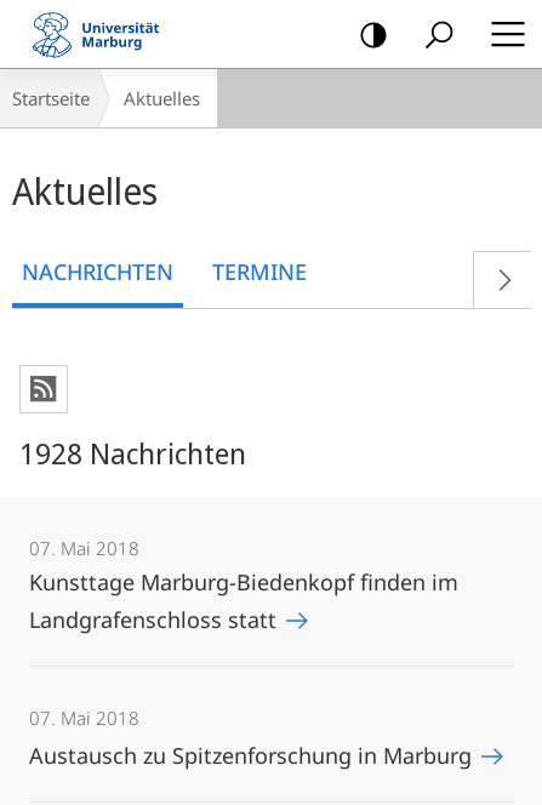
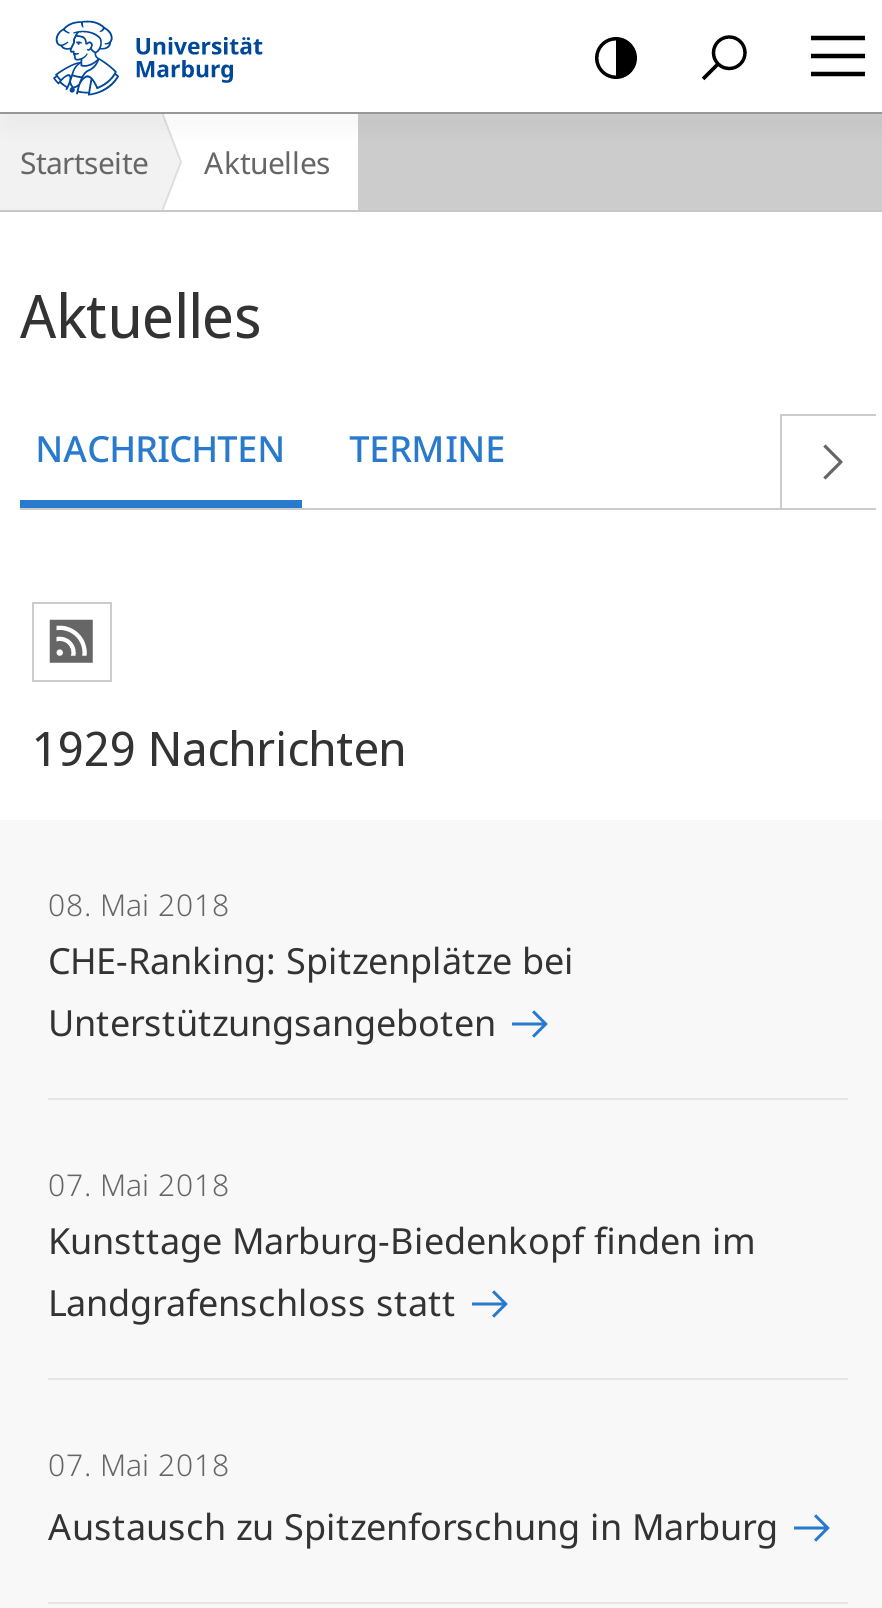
- 1928 Nachrichten
+ 1929 Nachrichten
+ 08. Mai 2018
+ CHE-Ranking: Spitzenplätze bei
+ Unterstützungsangeboten
